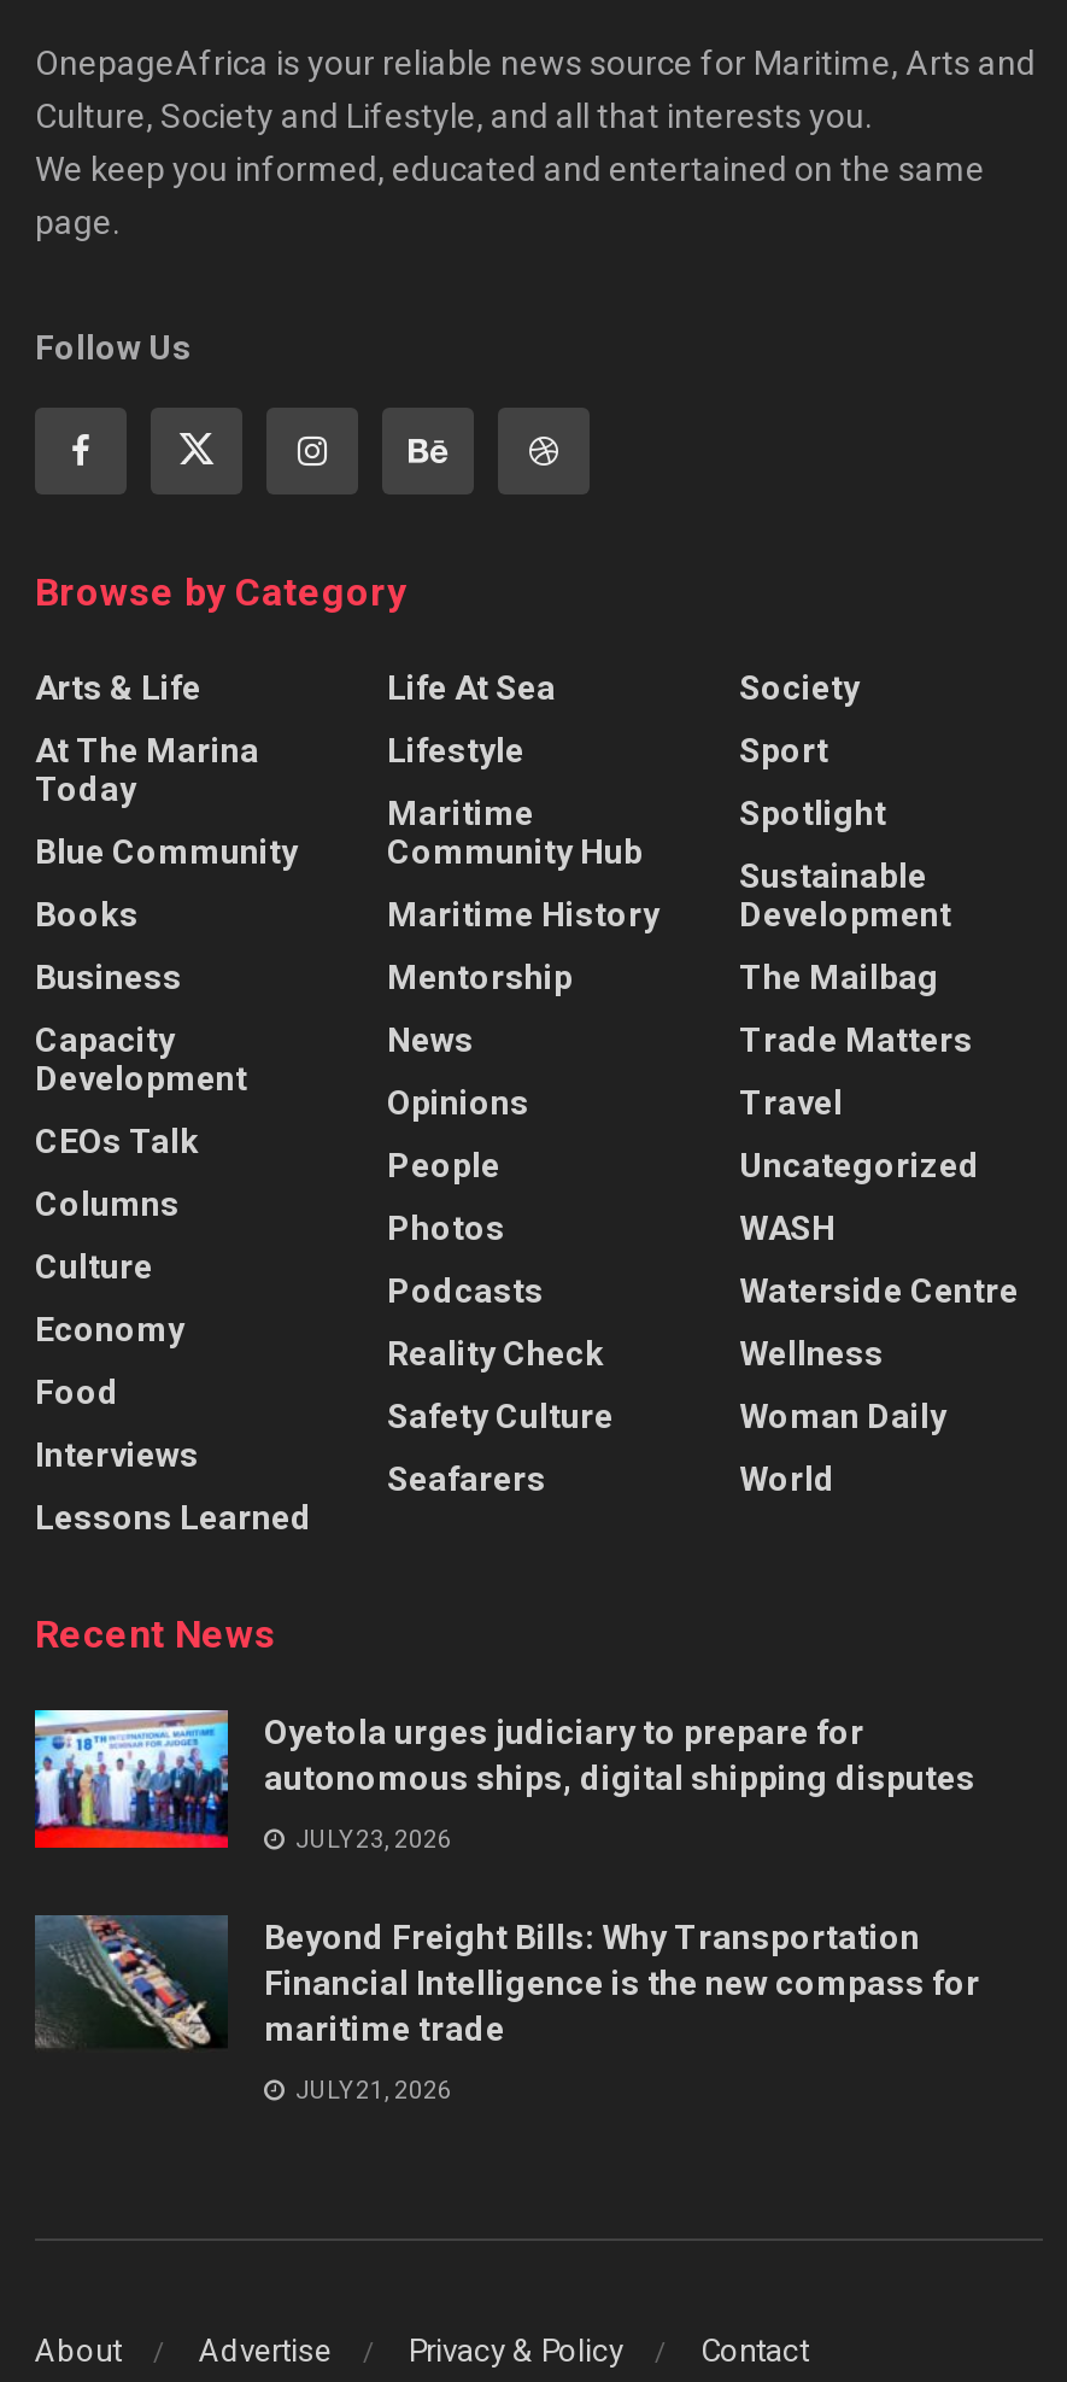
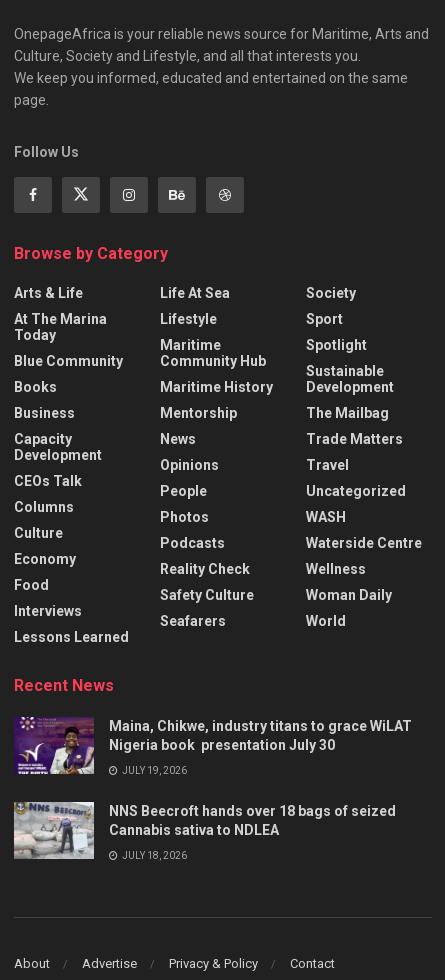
- [image]
- Oyetola urges judiciary to prepare for
- autonomous ships, digital shipping disputes
+ [image]
+ Maina, Chikwe, industry titans to grace WiLAT
+ Nigeria book presentation July 30

- JULY 23, 2026
+ JULY 19, 2026

- [image]
- Beyond Freight Bills: Why Transportation
- Financial Intelligence is the new compass for
- maritime trade
+ [image]
+ NNS Beecroft hands over 18 bags of seized
+ Cannabis sativa to NDLEA

- JULY 21, 2026
+ JULY 18, 2026
